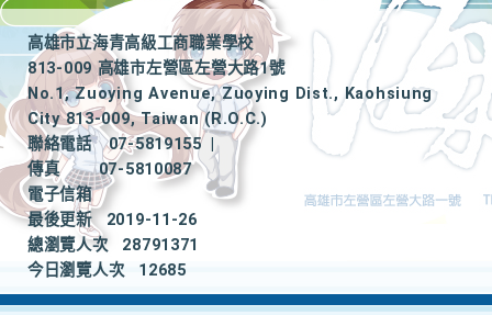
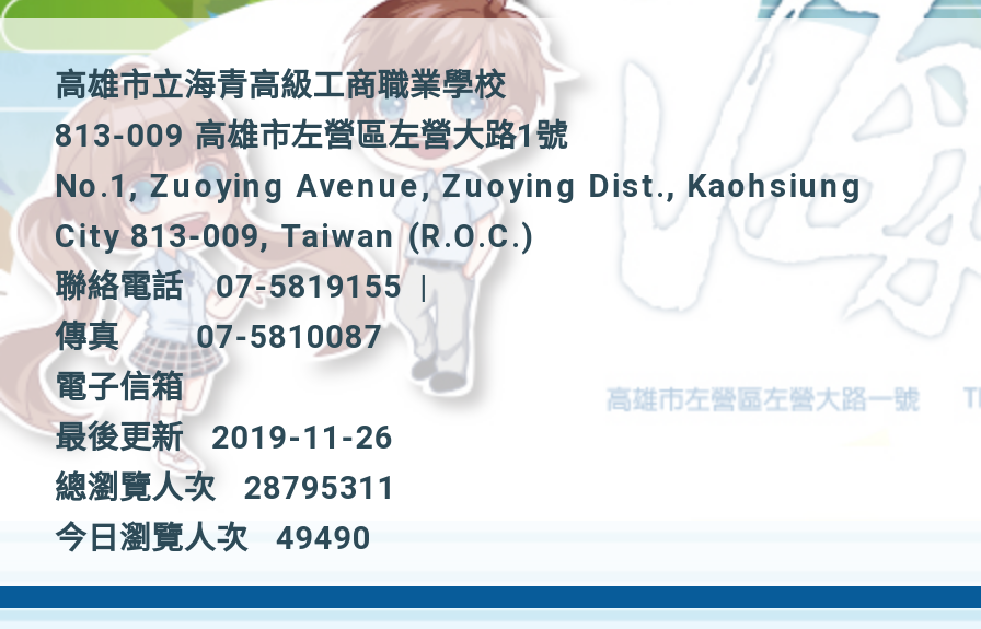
- 總瀏覽人次 28791371
+ 總瀏覽人次 28795311

- 今日瀏覽人次 12685
+ 今日瀏覽人次 49490
